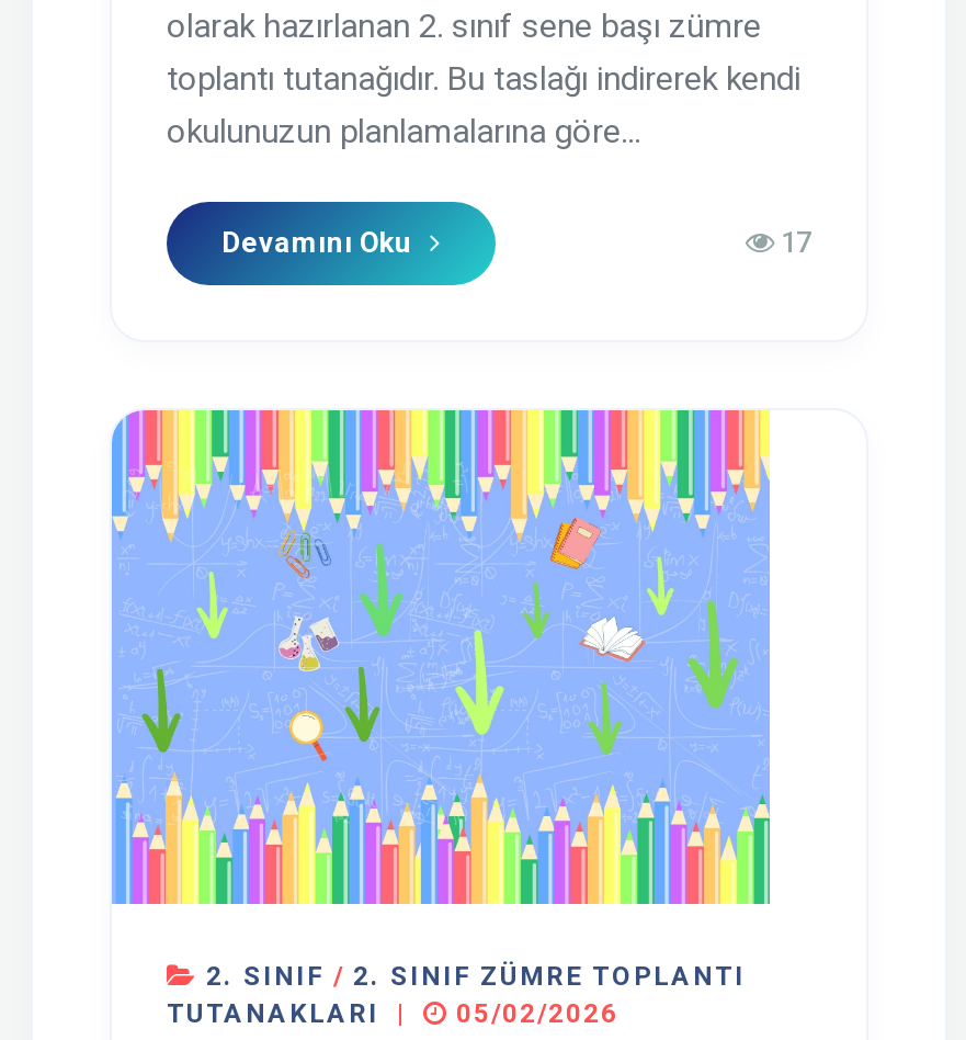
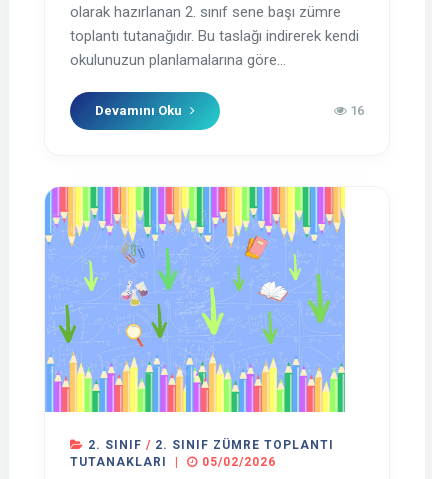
- 17
+ 16
